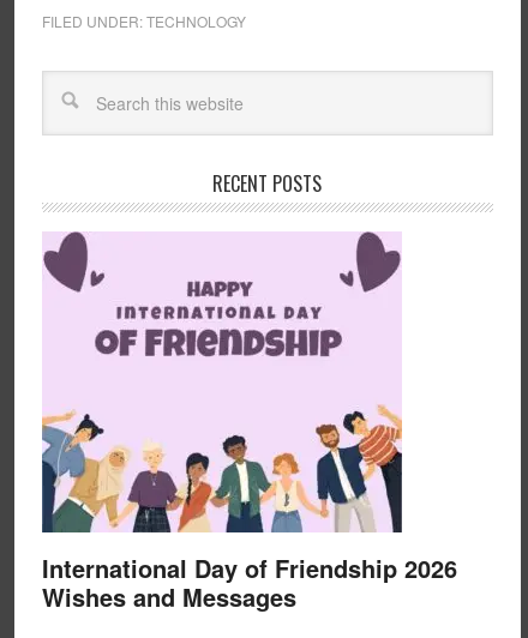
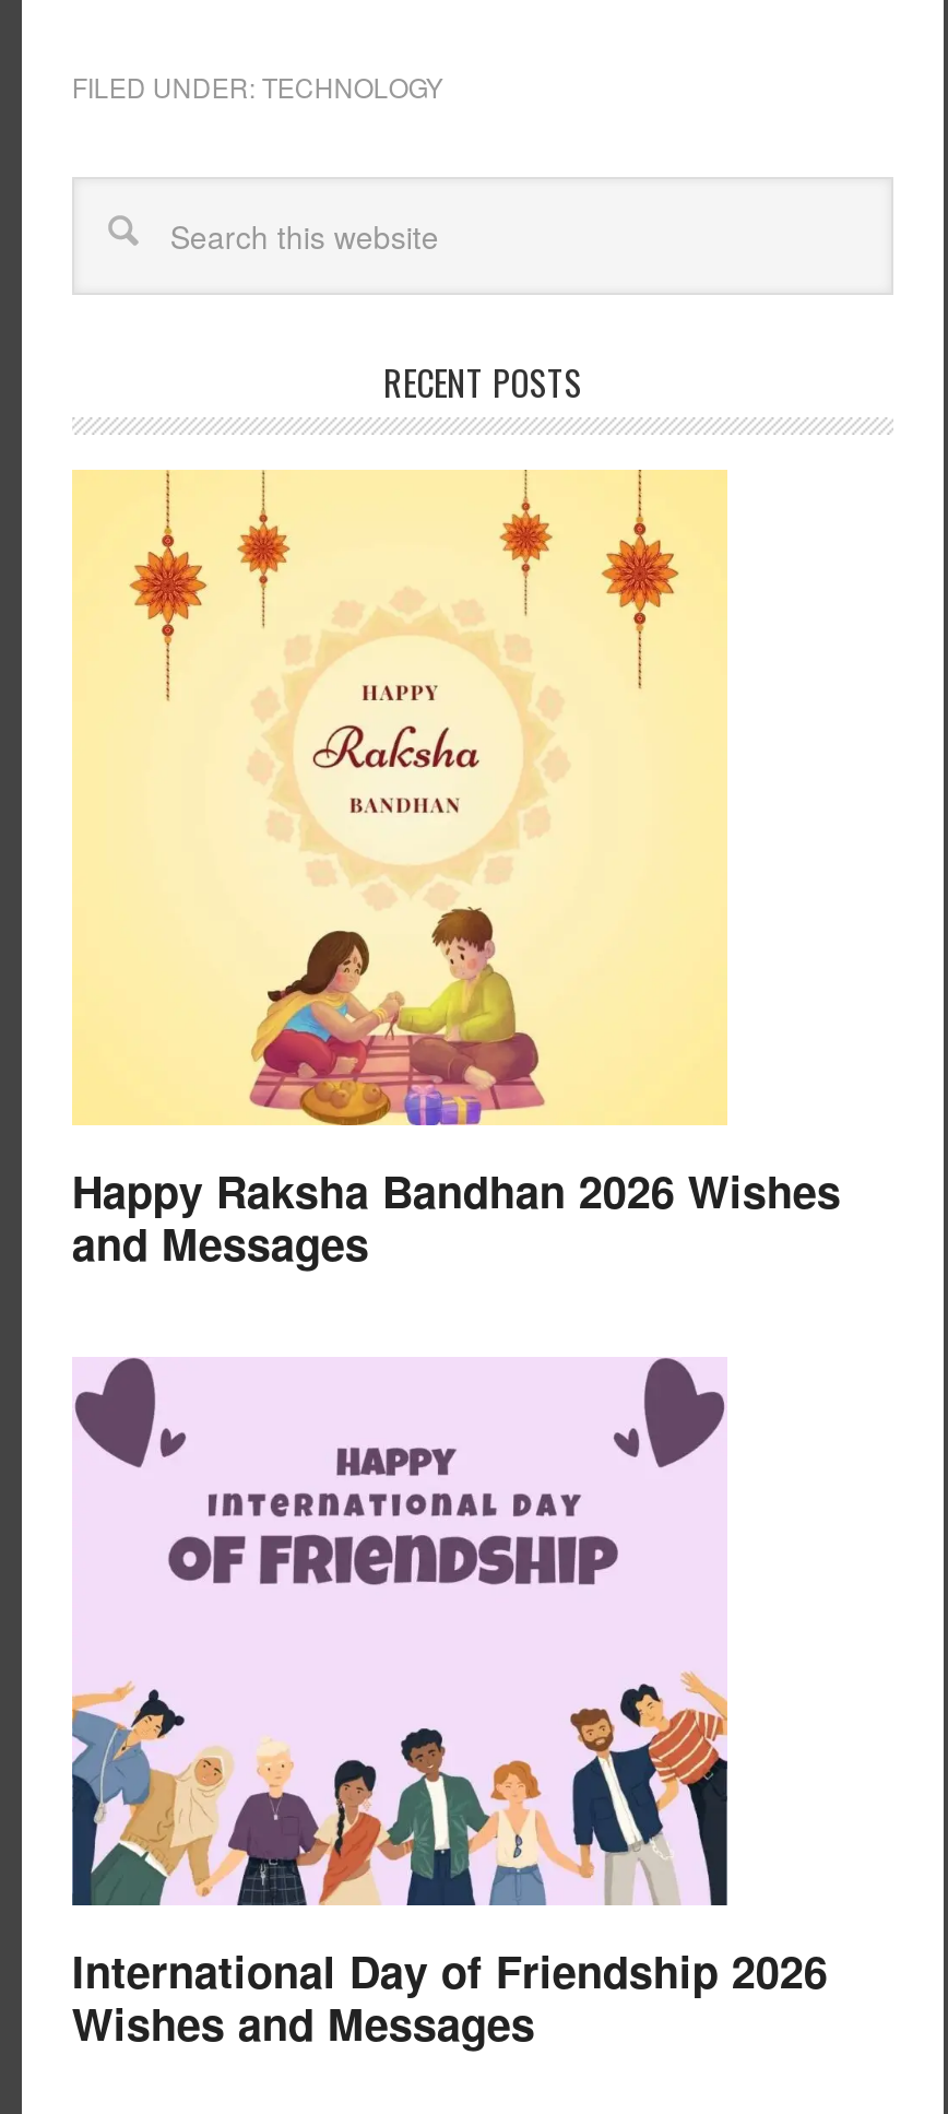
+ [image]
+ Happy Raksha Bandhan 2026 Wishes
+ and Messages
